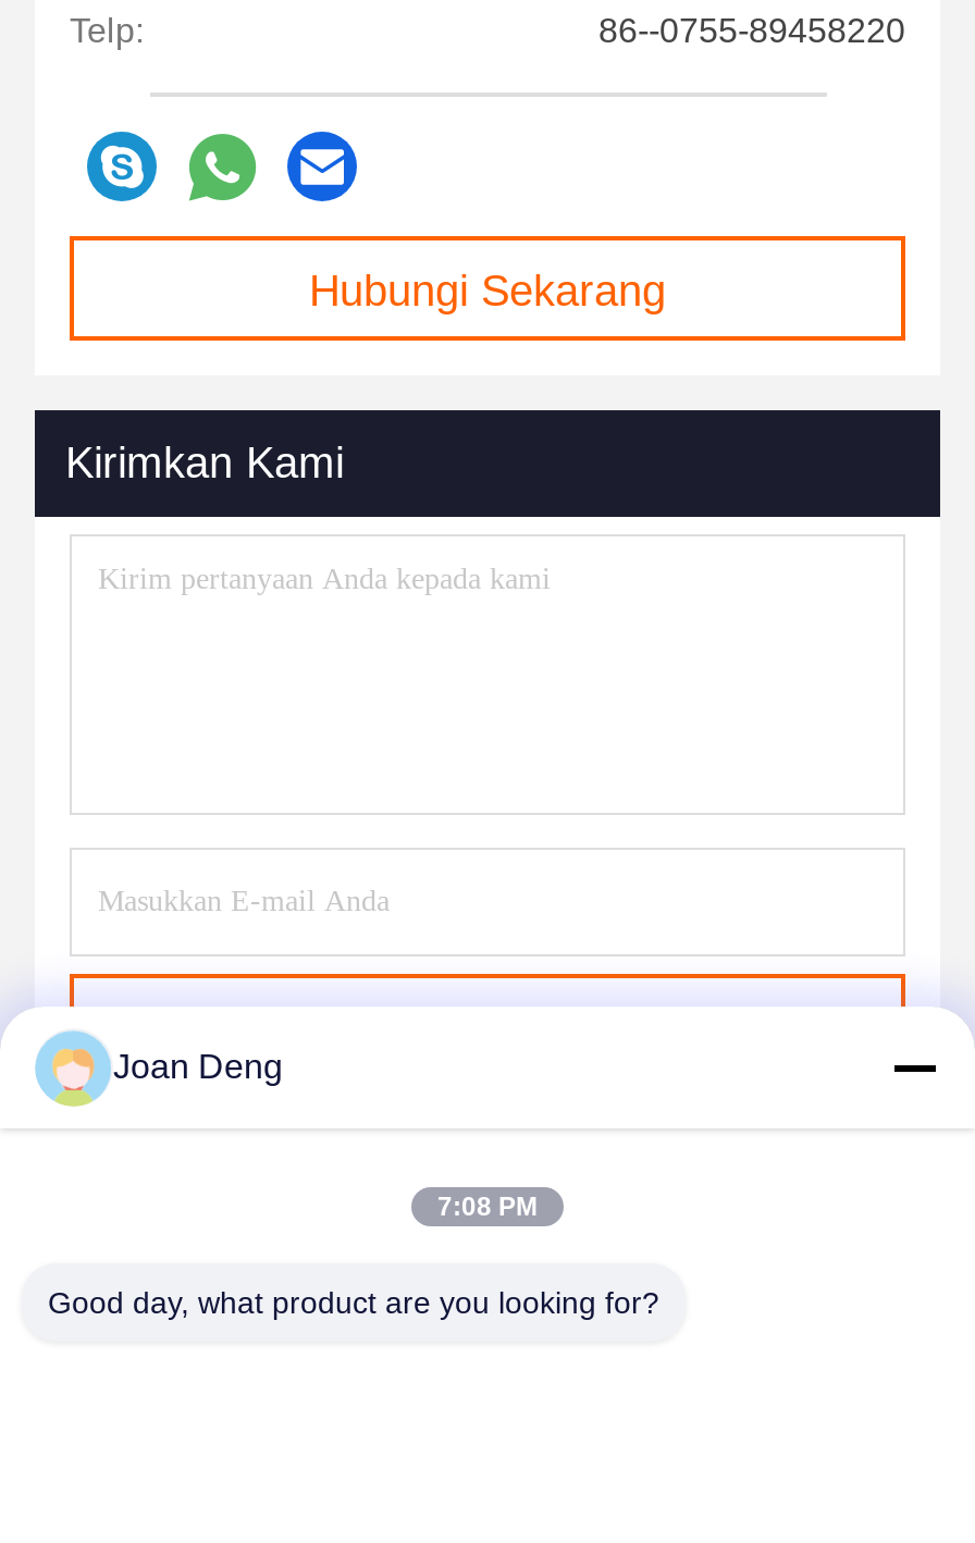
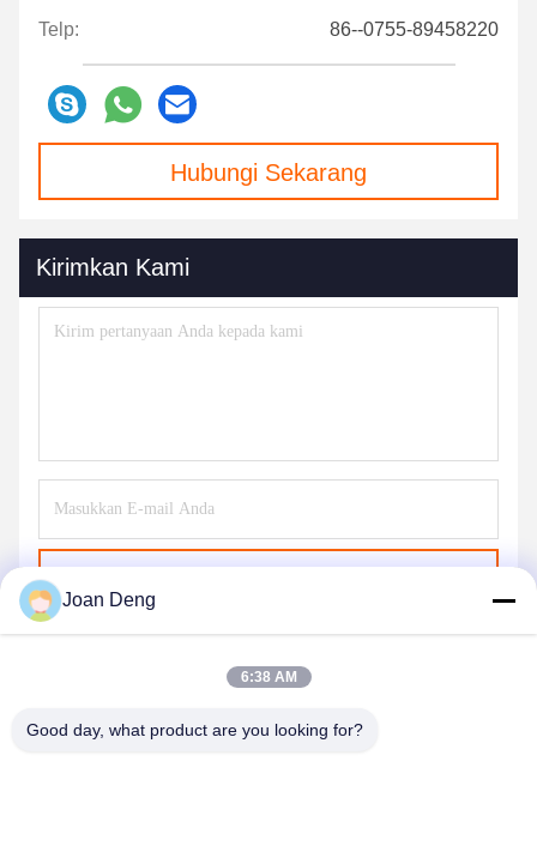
- 7:08 PM
+ 6:38 AM
